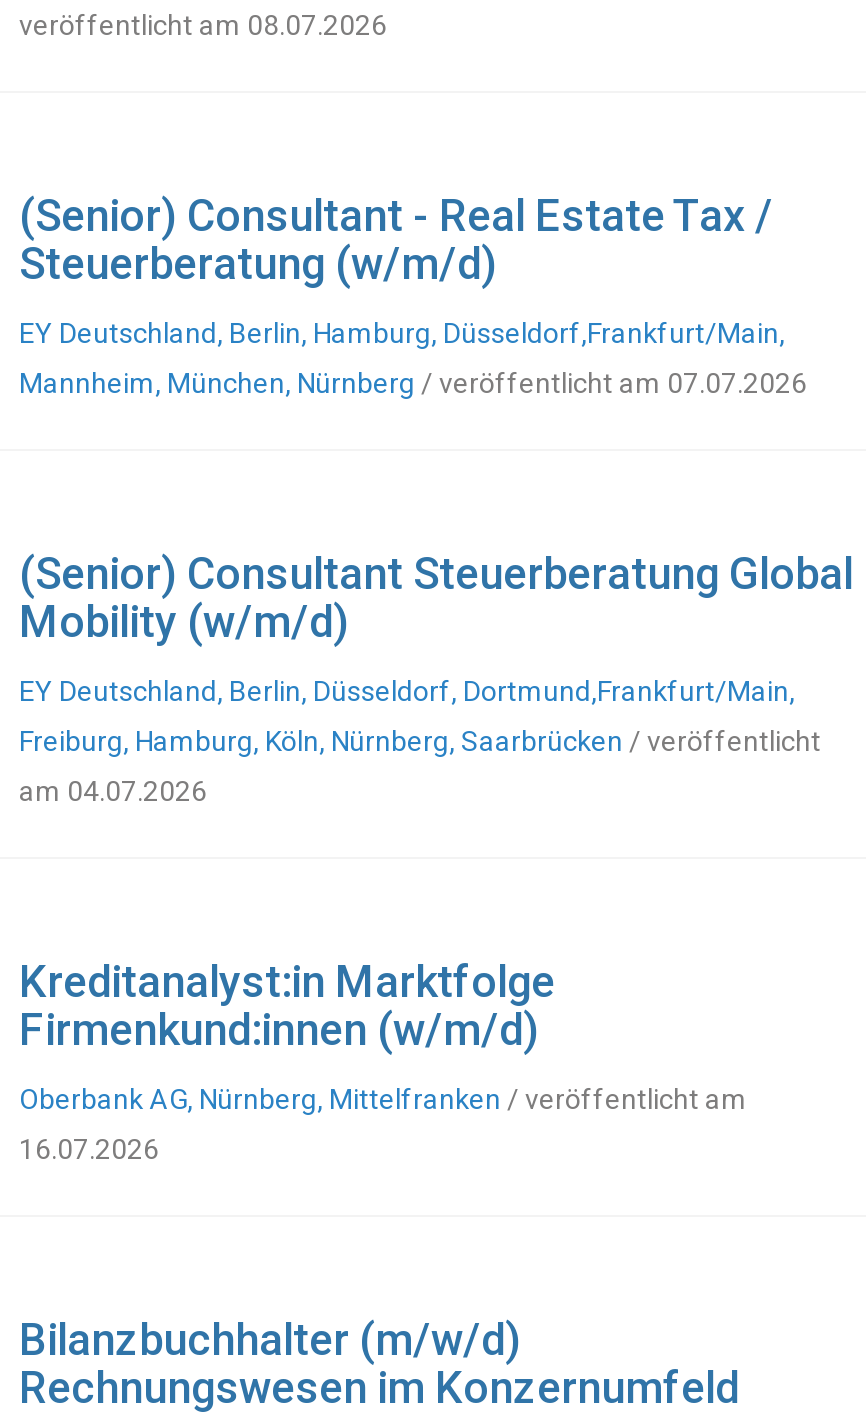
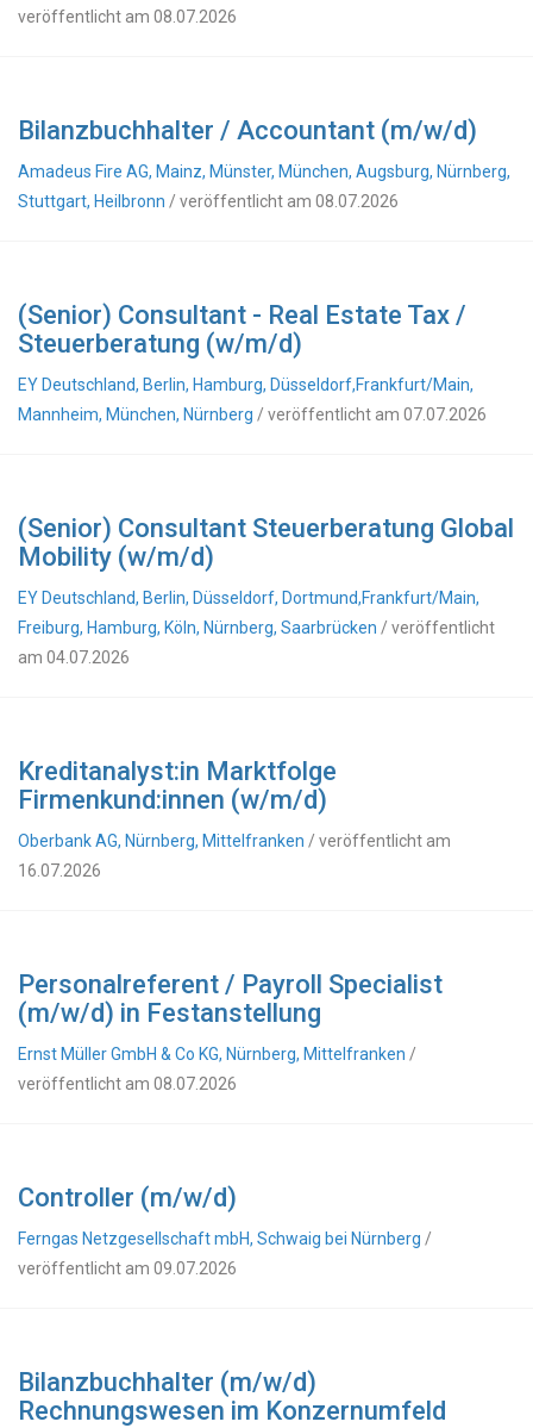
+ Bilanzbuchhalter / Accountant (m/w/d)
+ Amadeus Fire AG, Mainz, Münster, München, Augsburg, Nürnberg,
+ Stuttgart, Heilbronn / veröffentlicht am 08.07.2026

+ Personalreferent / Payroll Specialist
+ (m/w/d) in Festanstellung
+ Ernst Müller GmbH & Co KG, Nürnberg, Mittelfranken /
+ veröffentlicht am 08.07.2026

+ Controller (m/w/d)
+ Ferngas Netzgesellschaft mbH, Schwaig bei Nürnberg /
+ veröffentlicht am 09.07.2026
